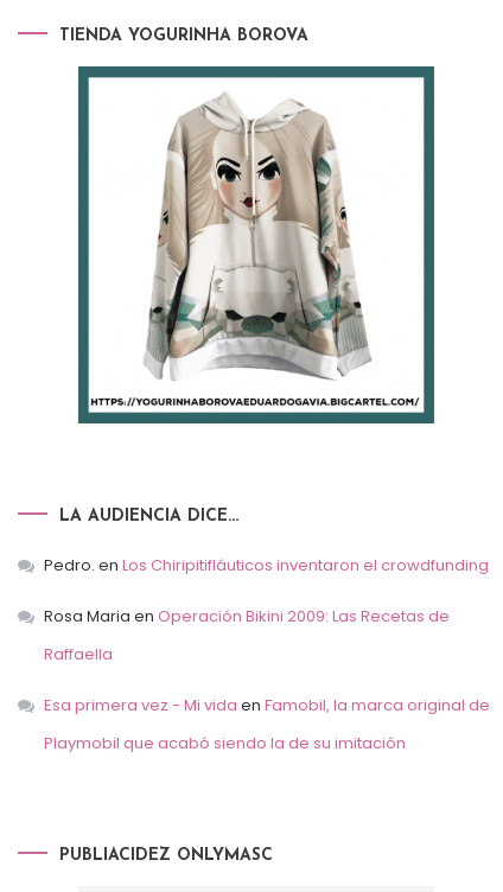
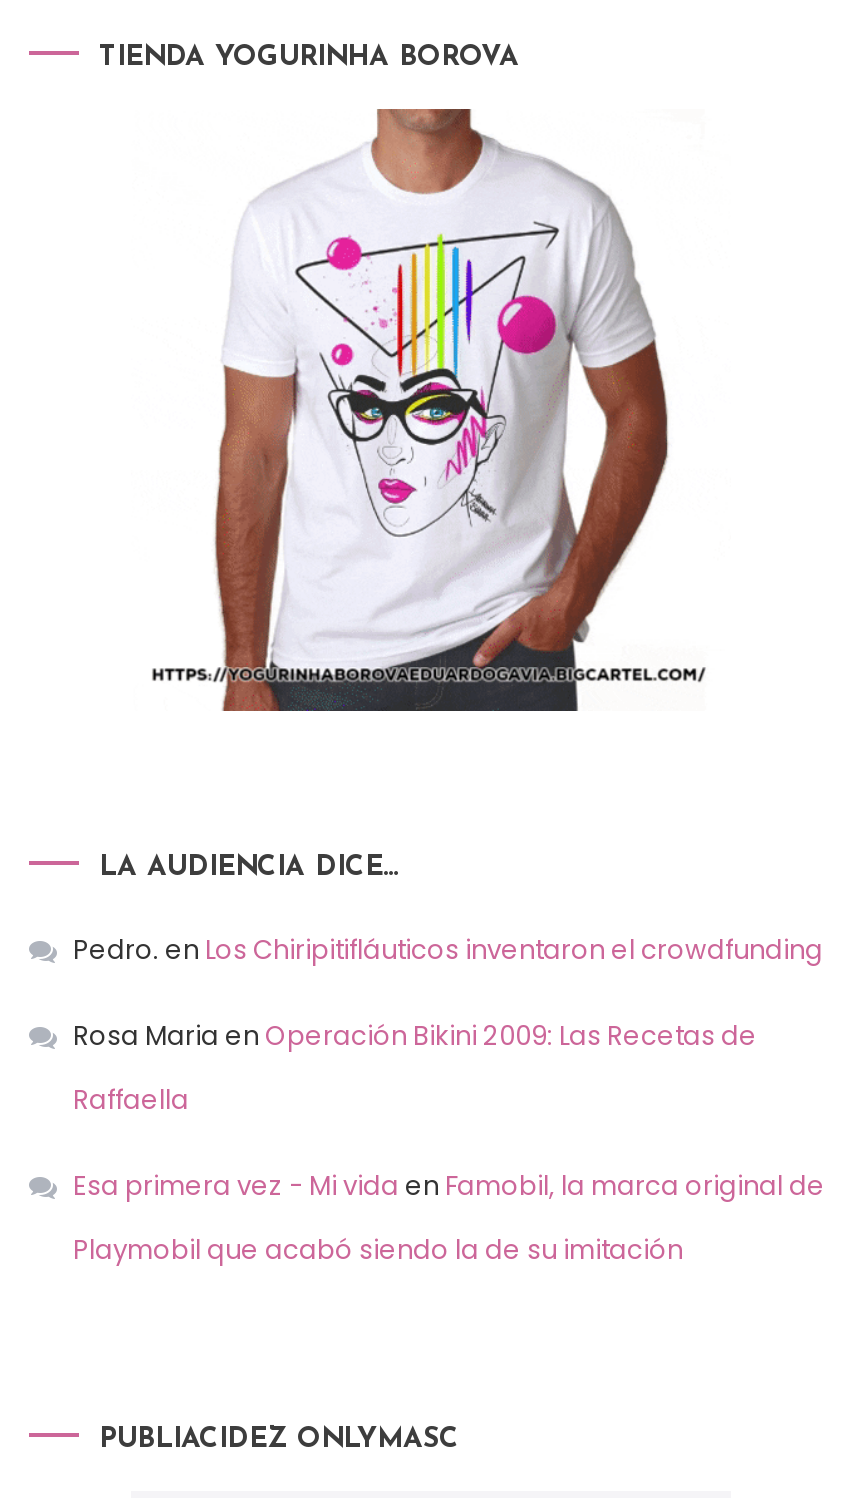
- [image]
+ [image]
